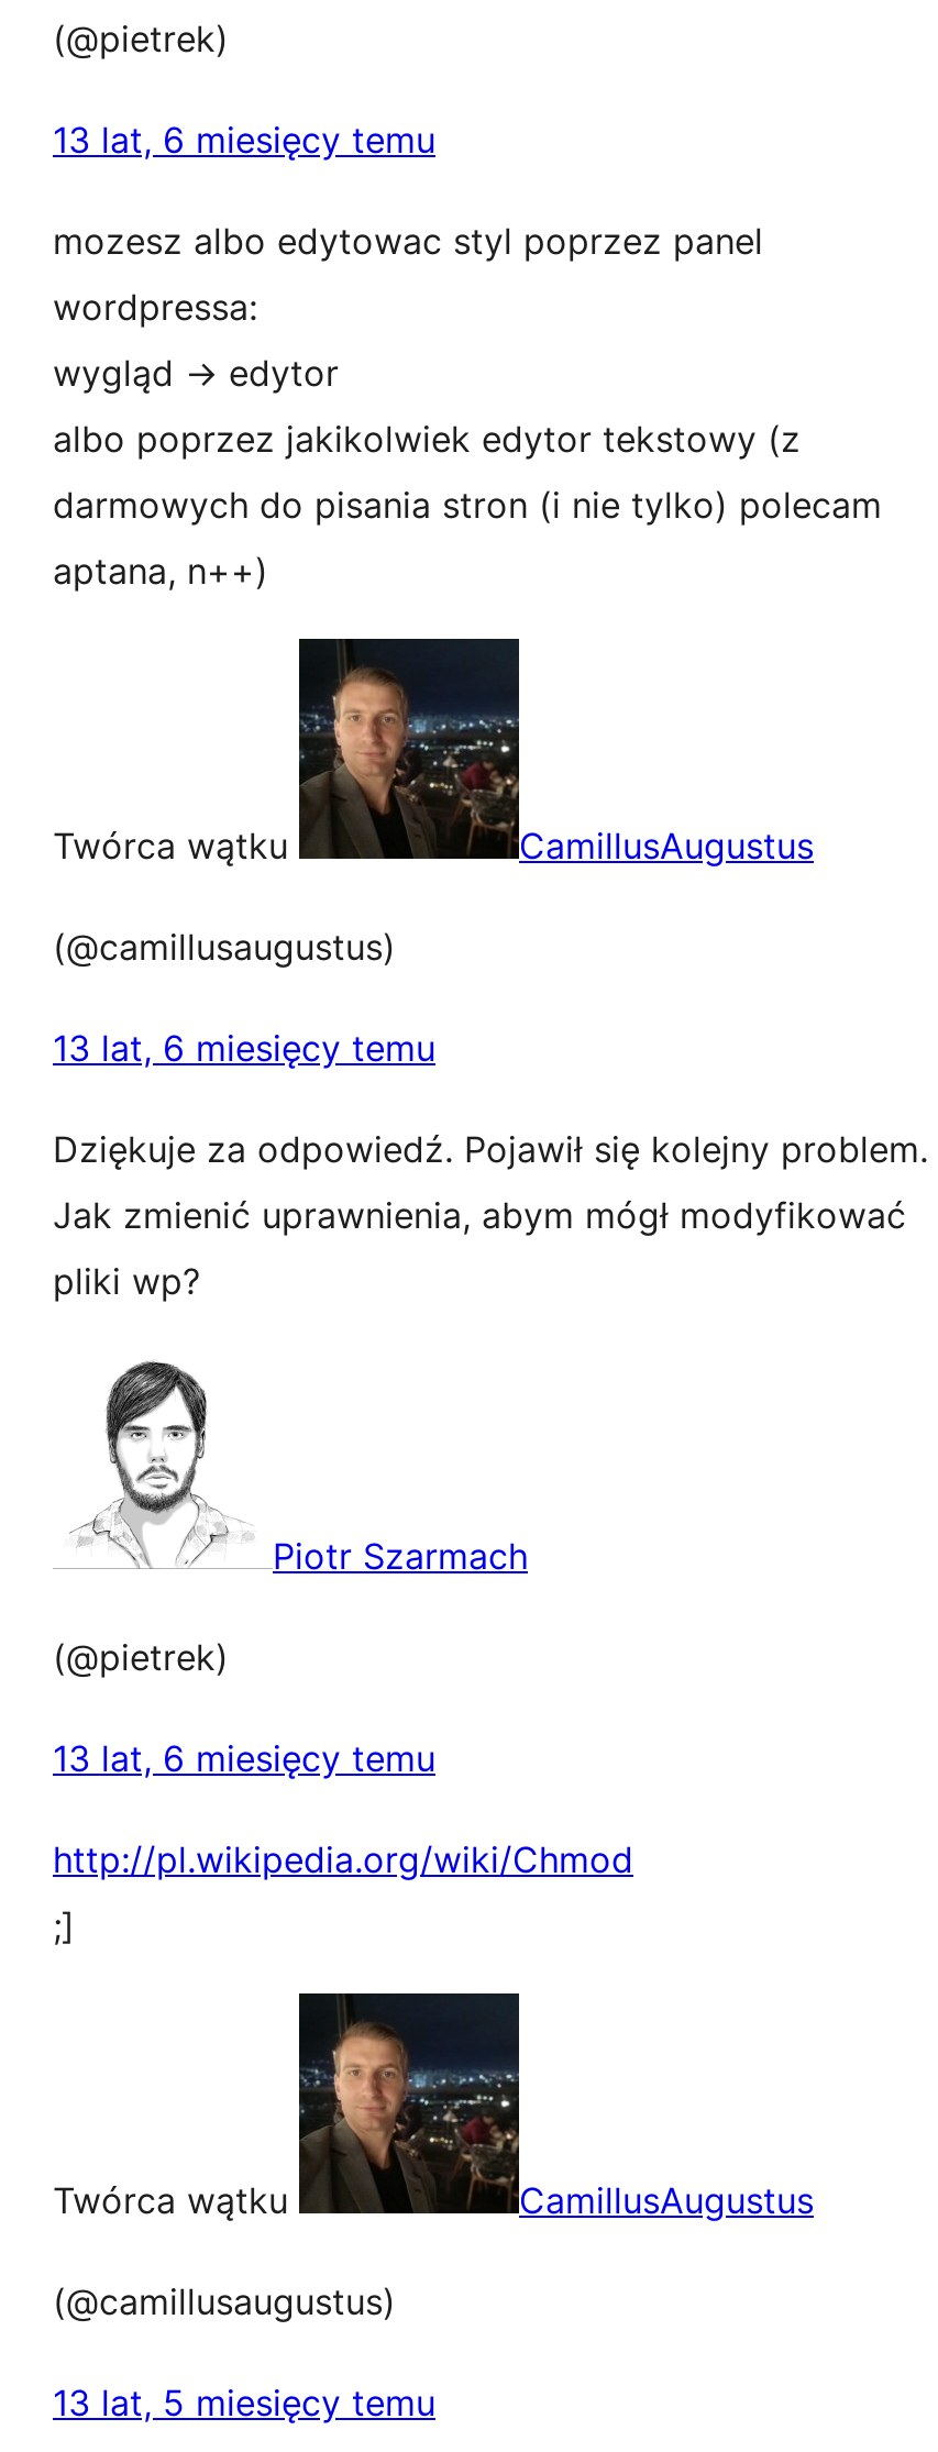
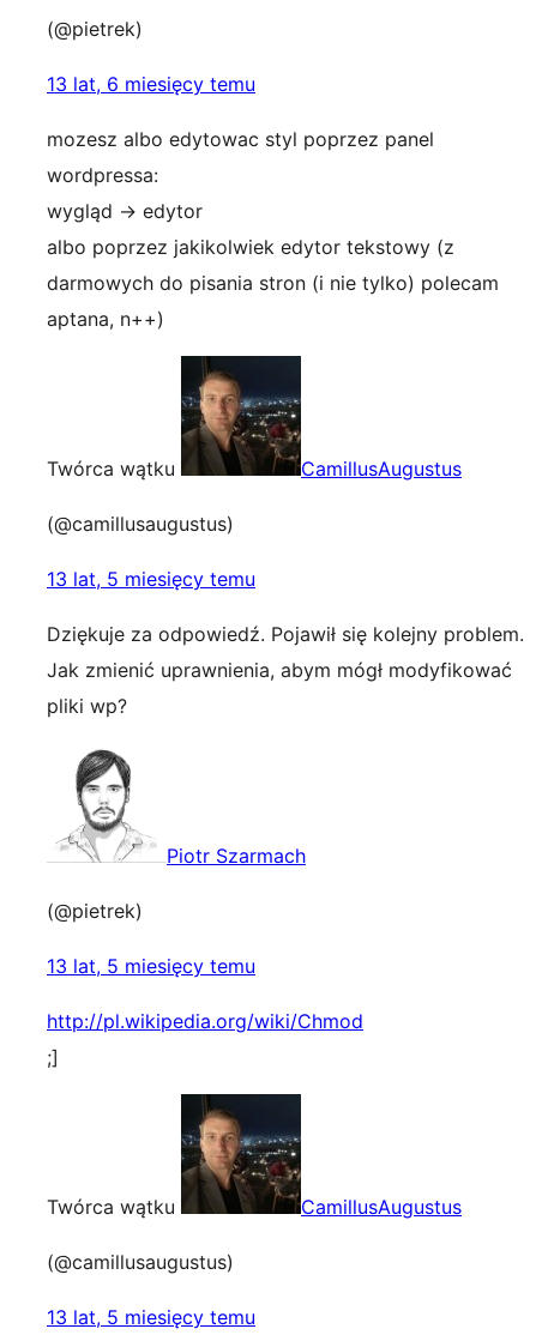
- 13 lat, 6 miesięcy temu
+ 13 lat, 5 miesięcy temu

- 13 lat, 6 miesięcy temu
+ 13 lat, 5 miesięcy temu
